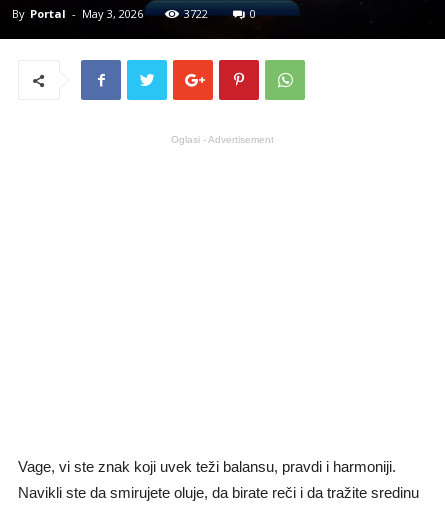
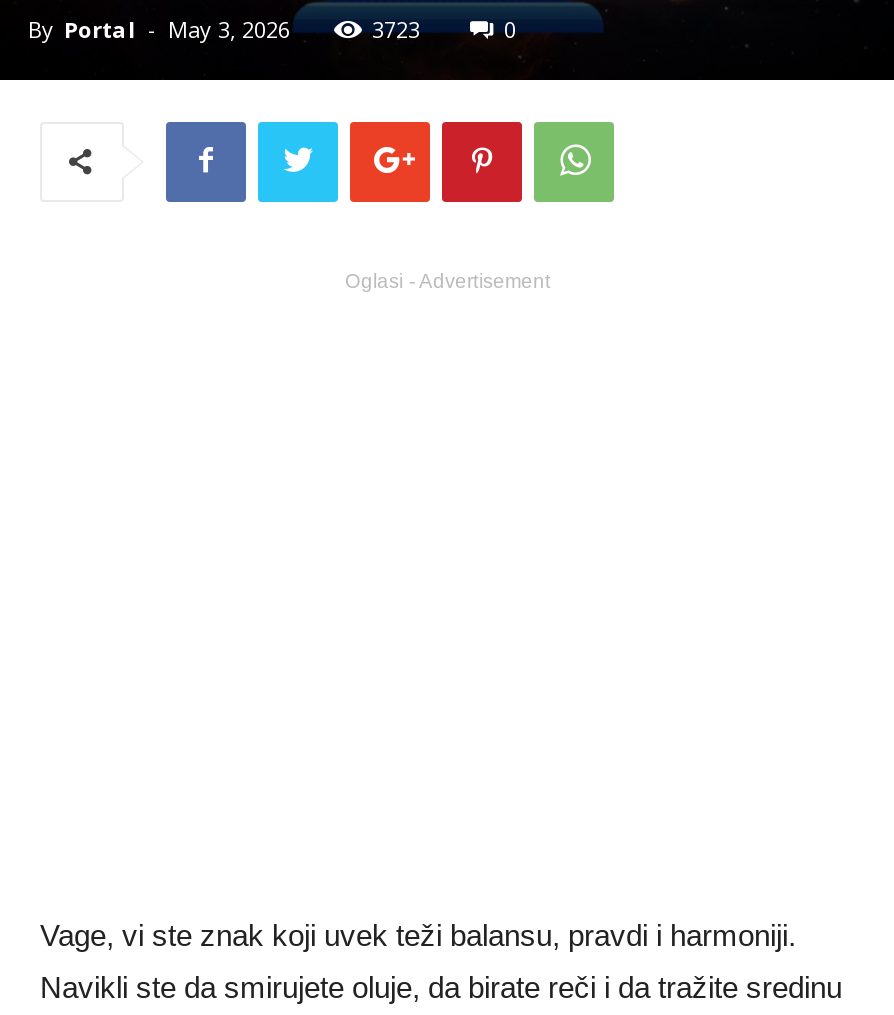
- 3722
+ 3723
